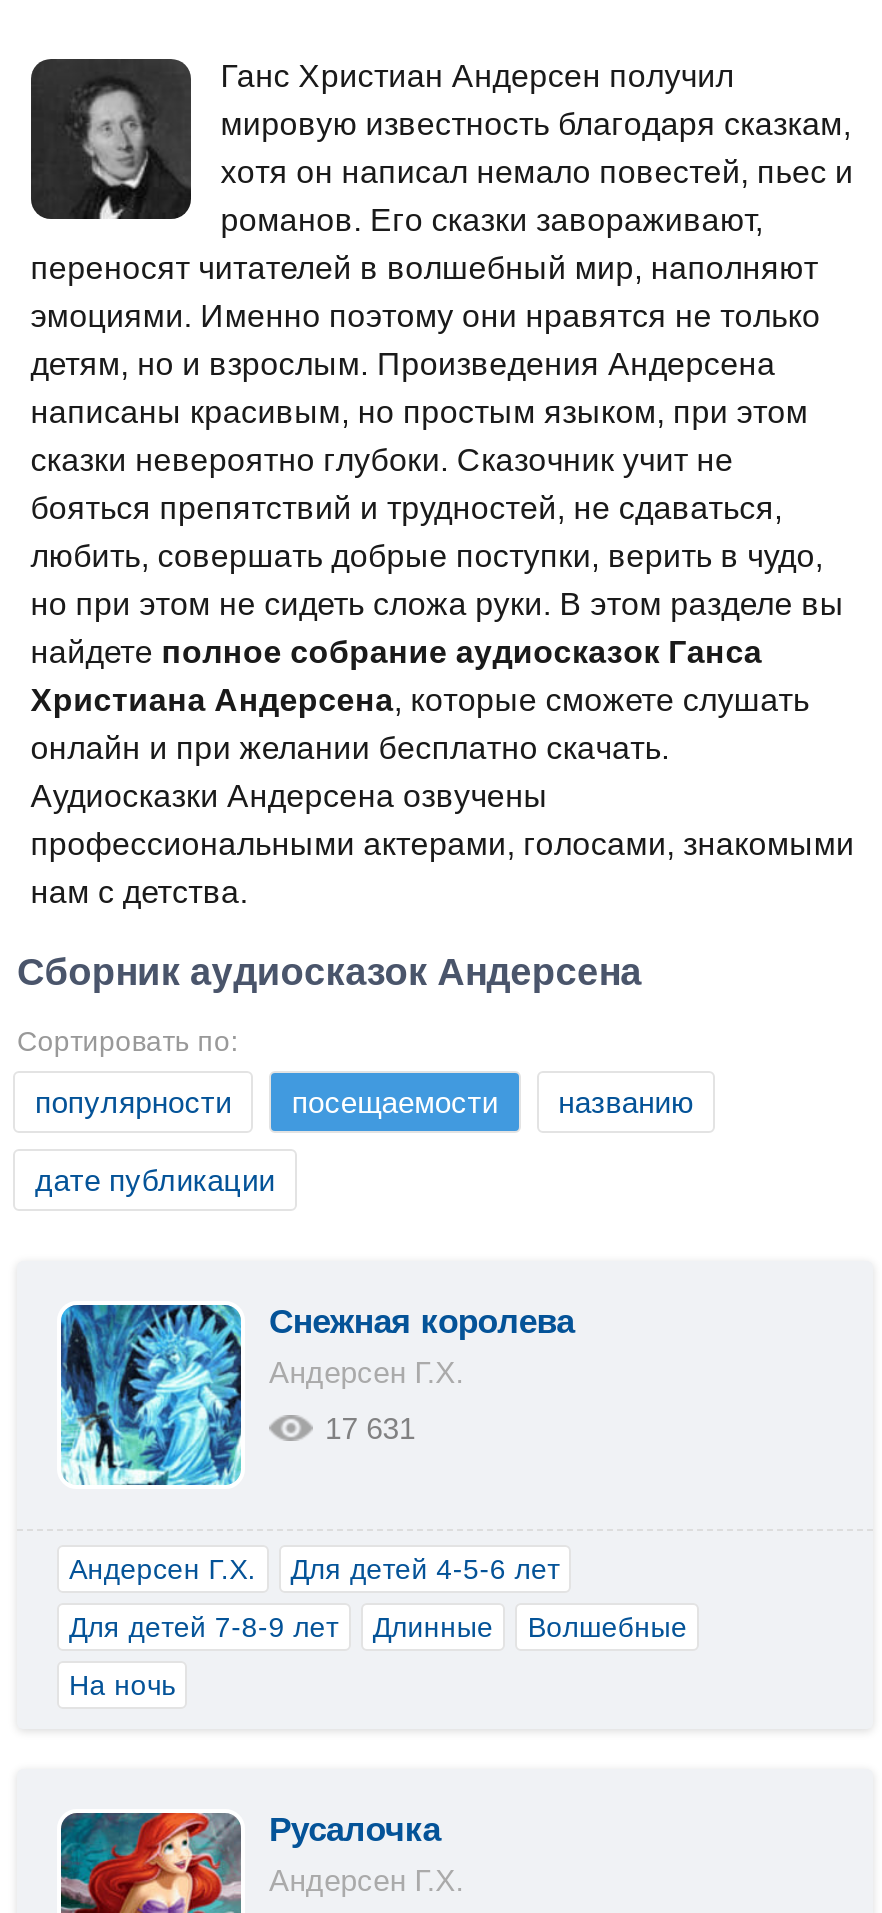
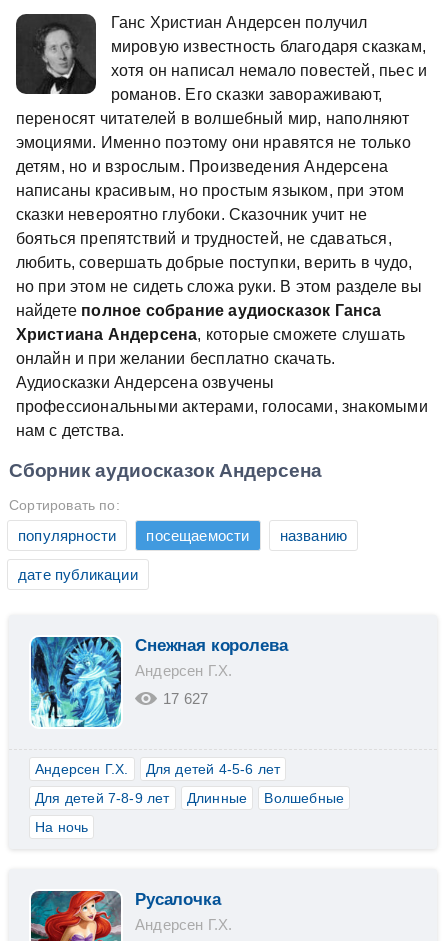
- 17 631
+ 17 627
